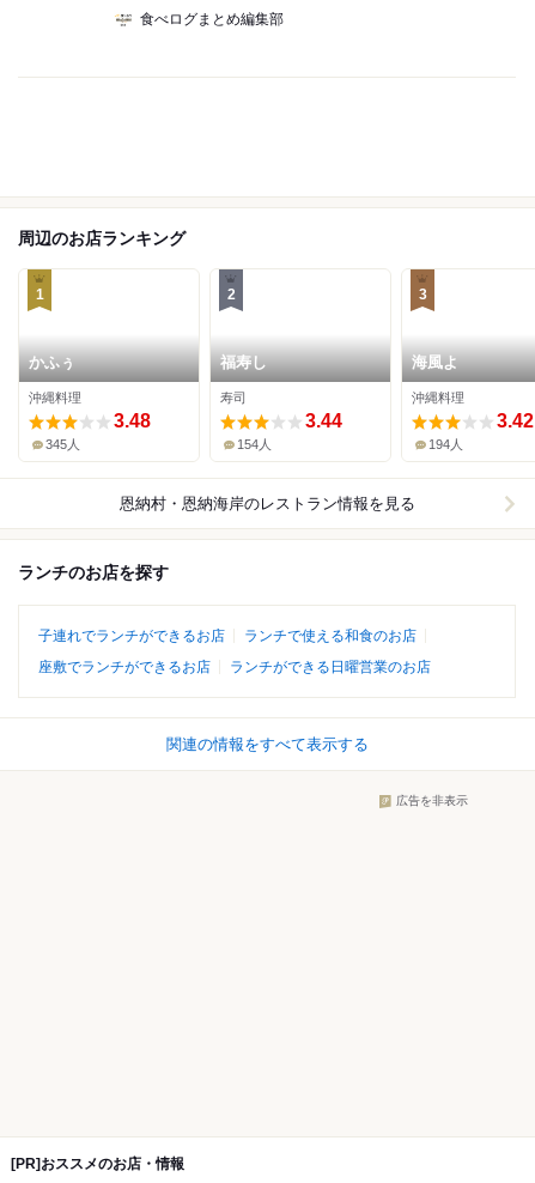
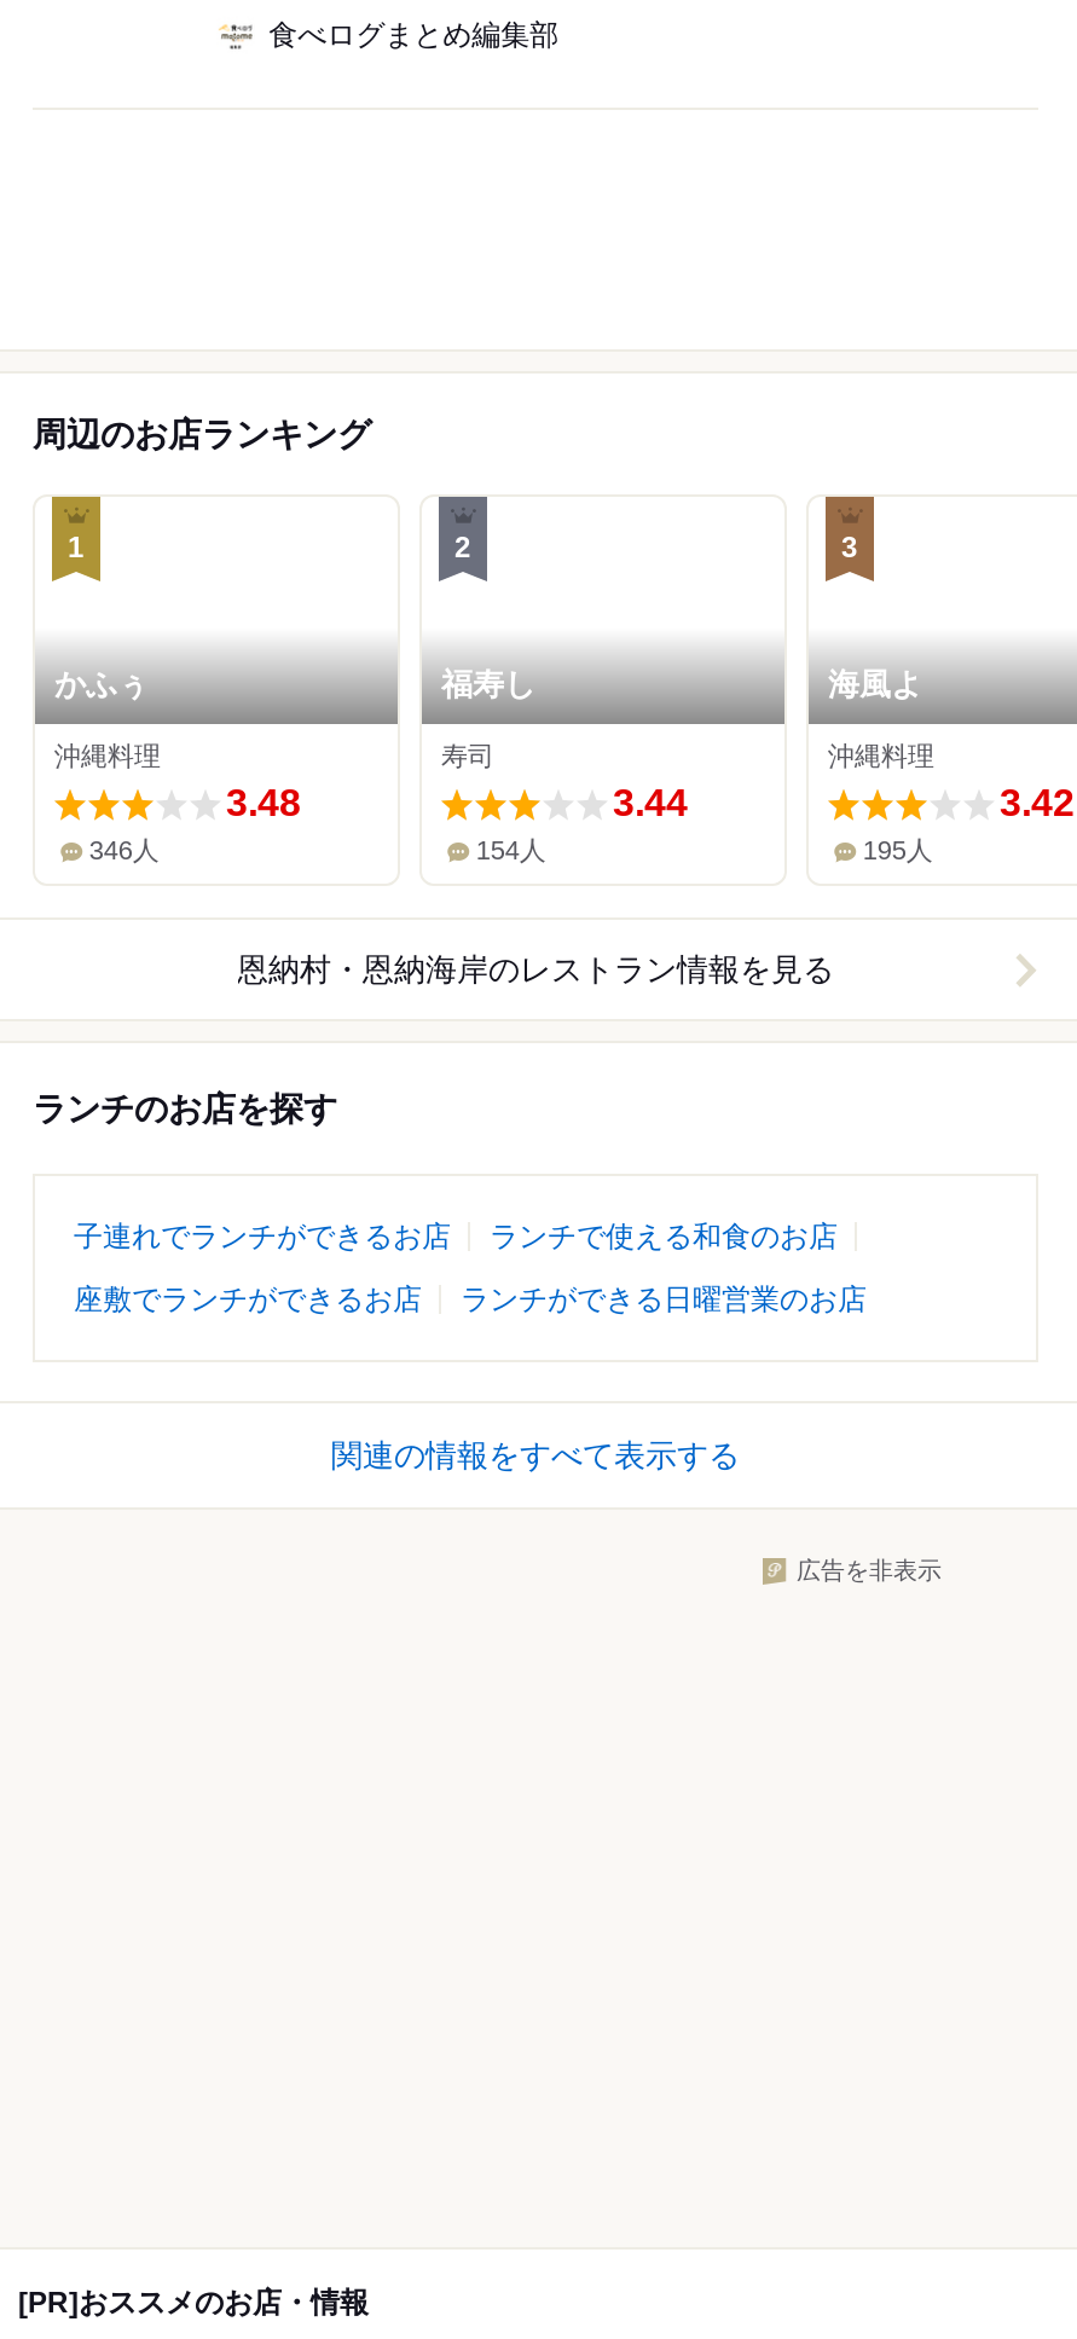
- 345人
+ 346人

- 194人
+ 195人
